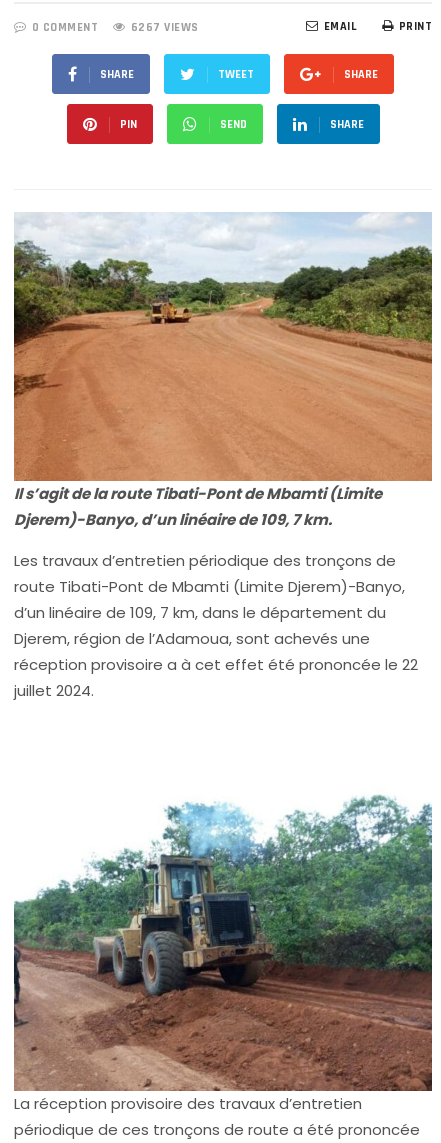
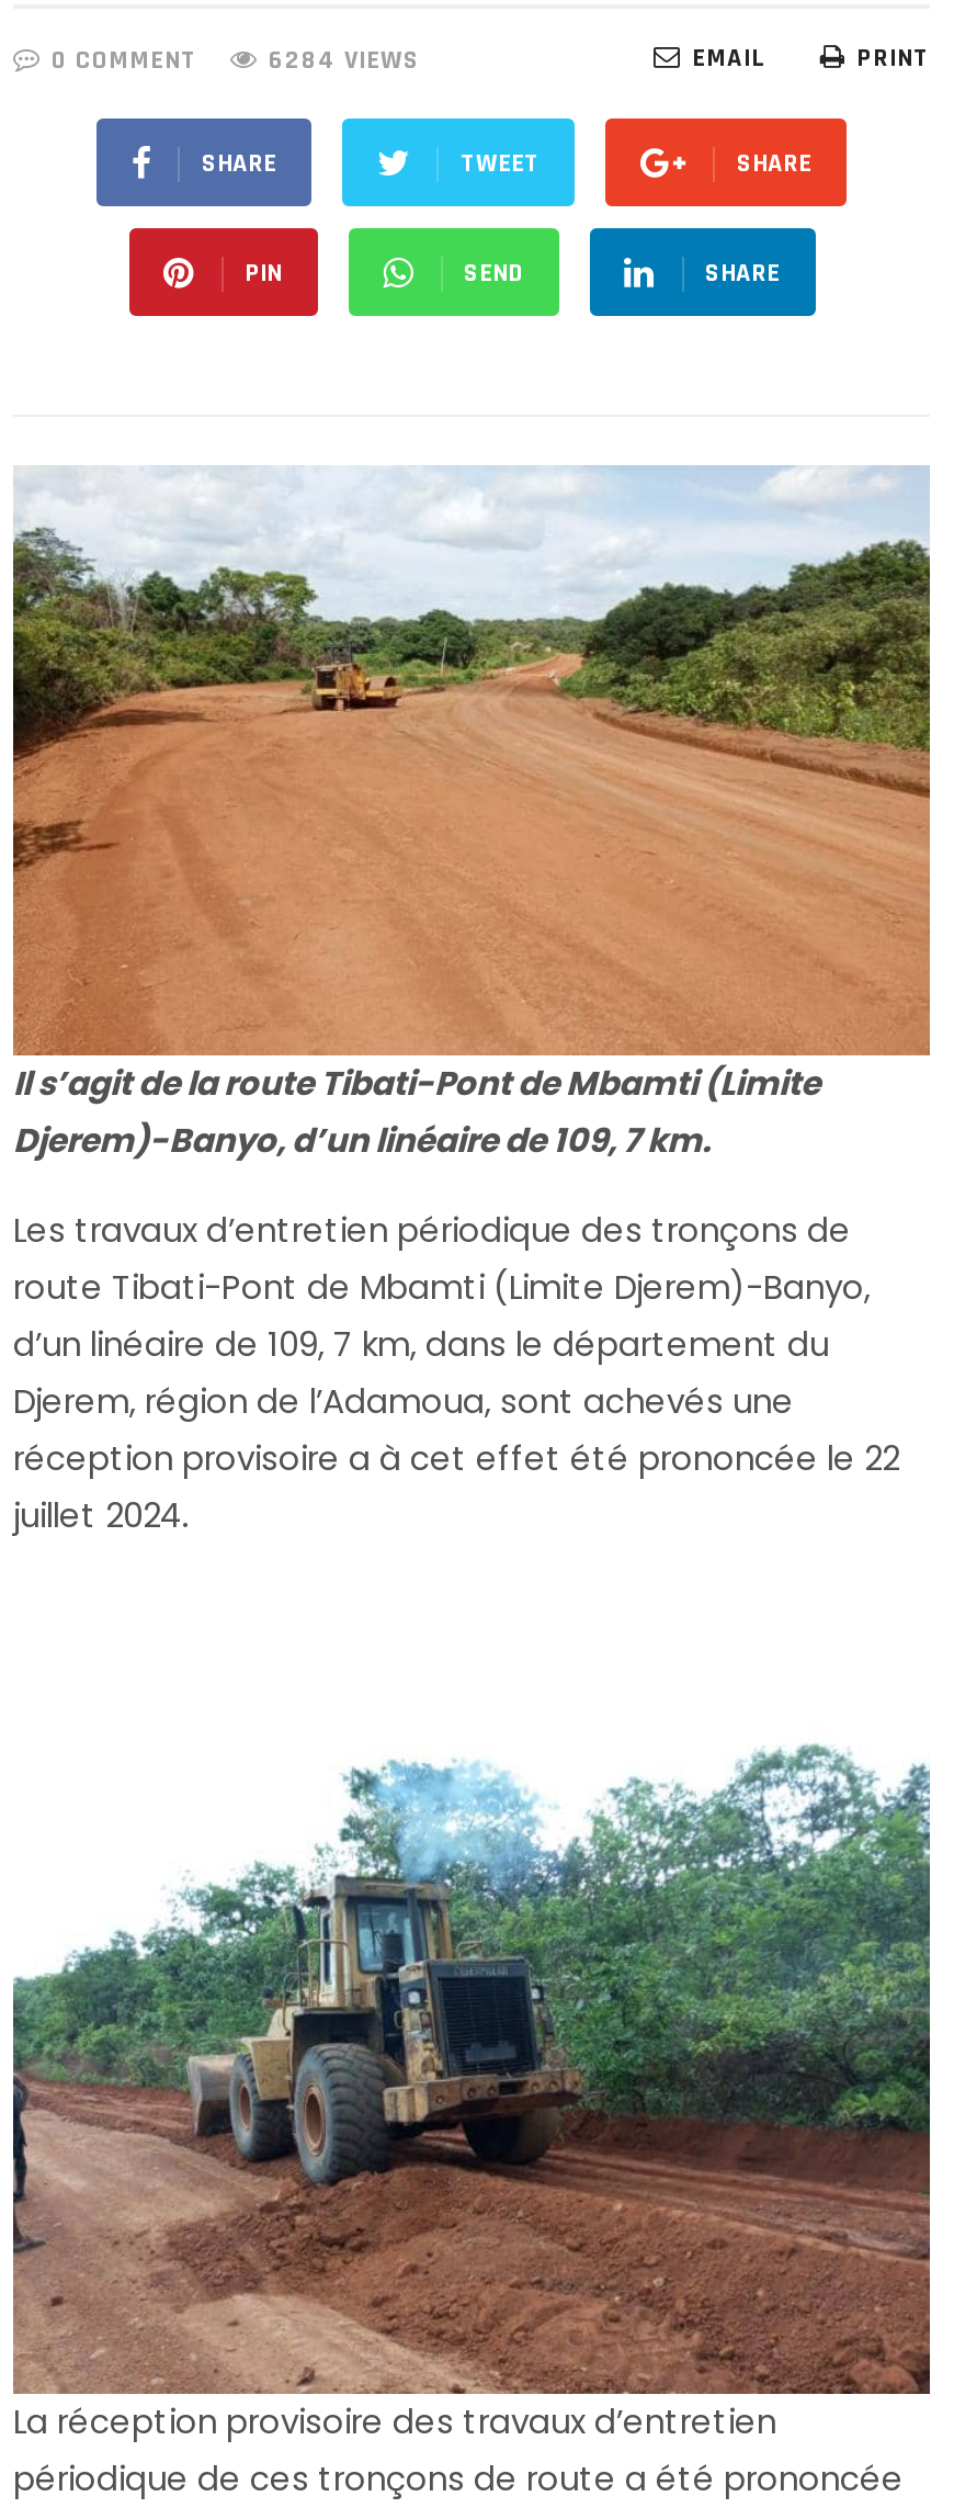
- 6267 VIEWS
+ 6284 VIEWS
